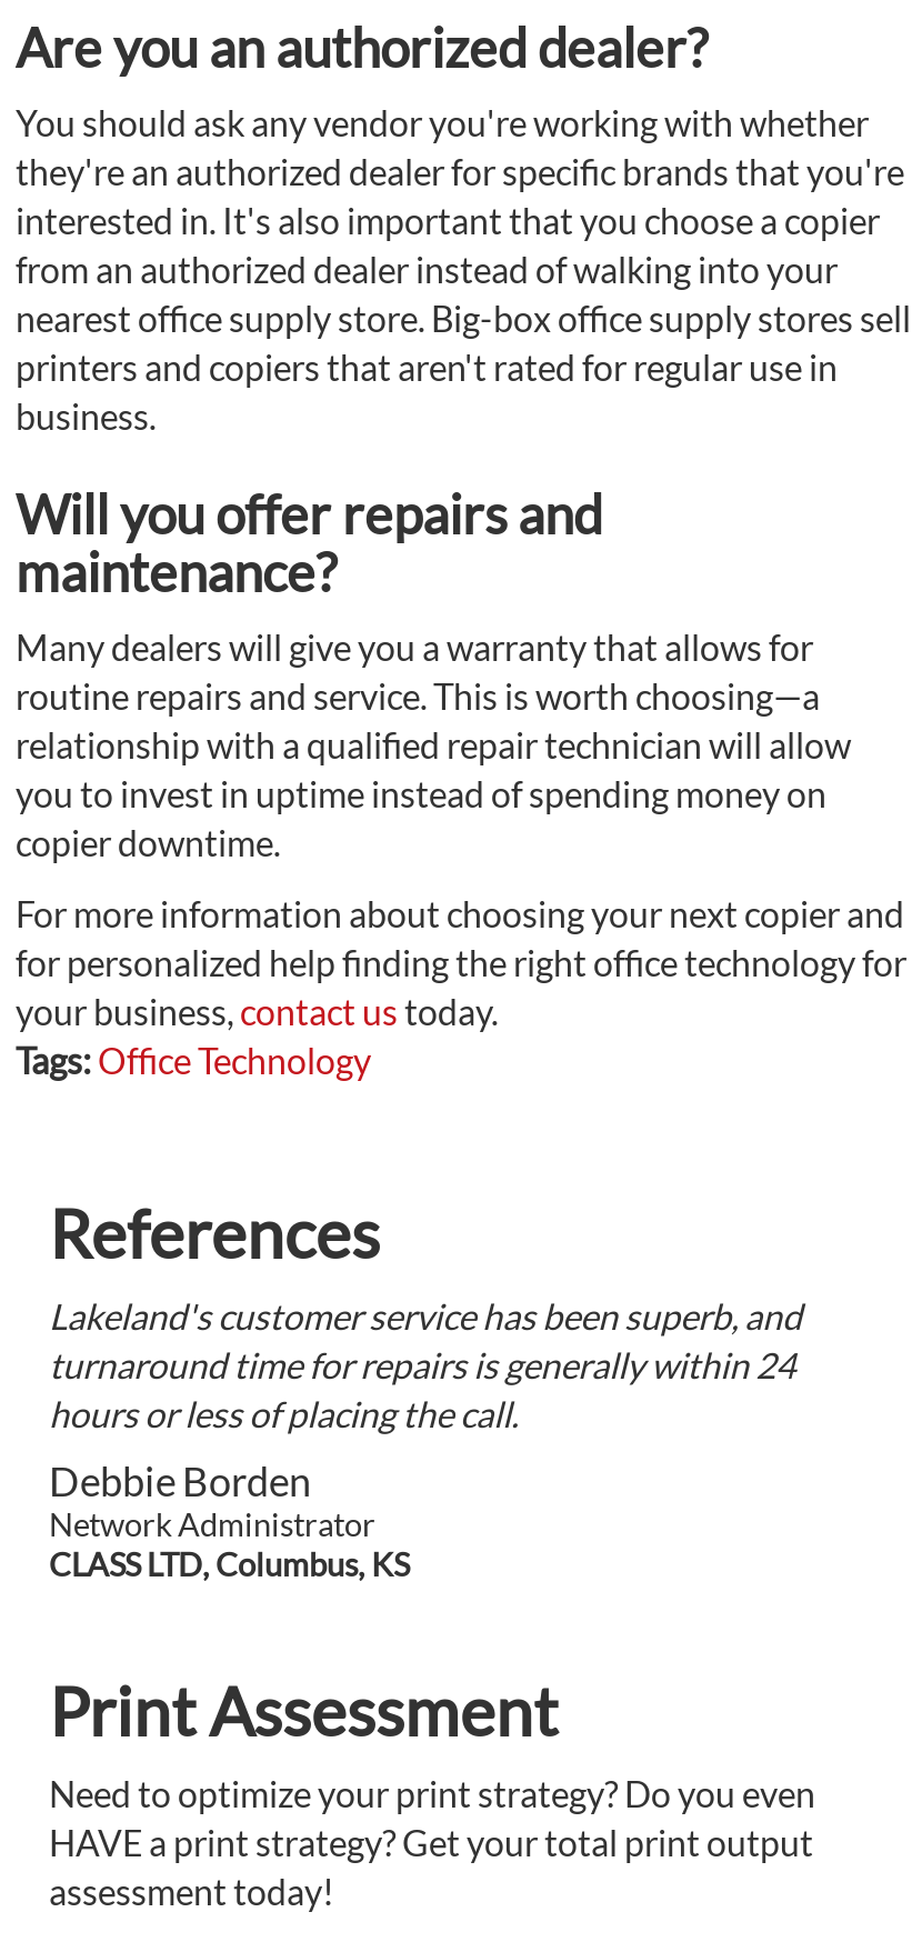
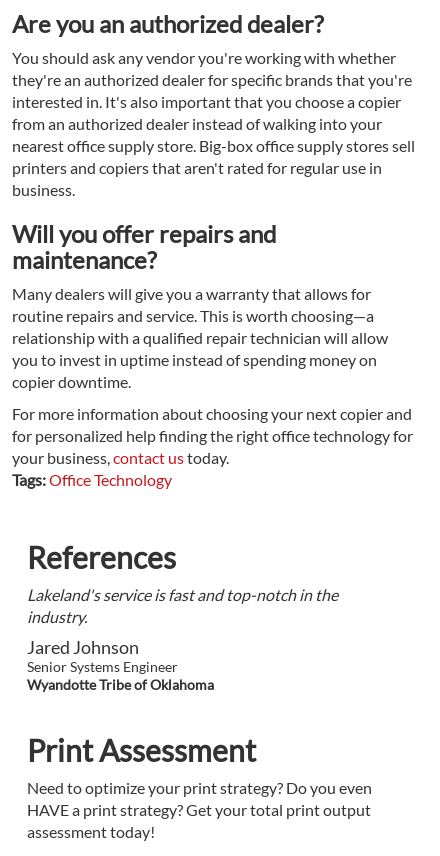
- Lakeland's customer service has been superb, and
- turnaround time for repairs is generally within 24
- hours or less of placing the call.
+ Lakeland's service is fast and top-notch in the
+ industry.

- Debbie Borden
- Network Administrator
- CLASS LTD, Columbus, KS
+ Jared Johnson
+ Senior Systems Engineer
+ Wyandotte Tribe of Oklahoma
